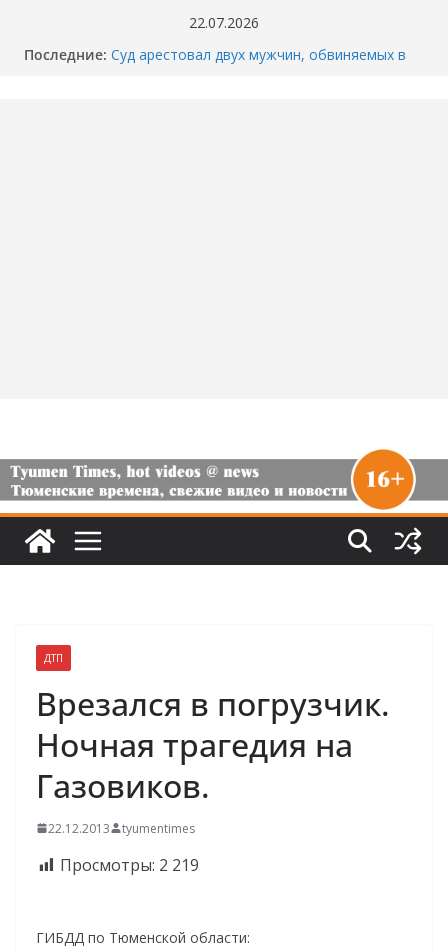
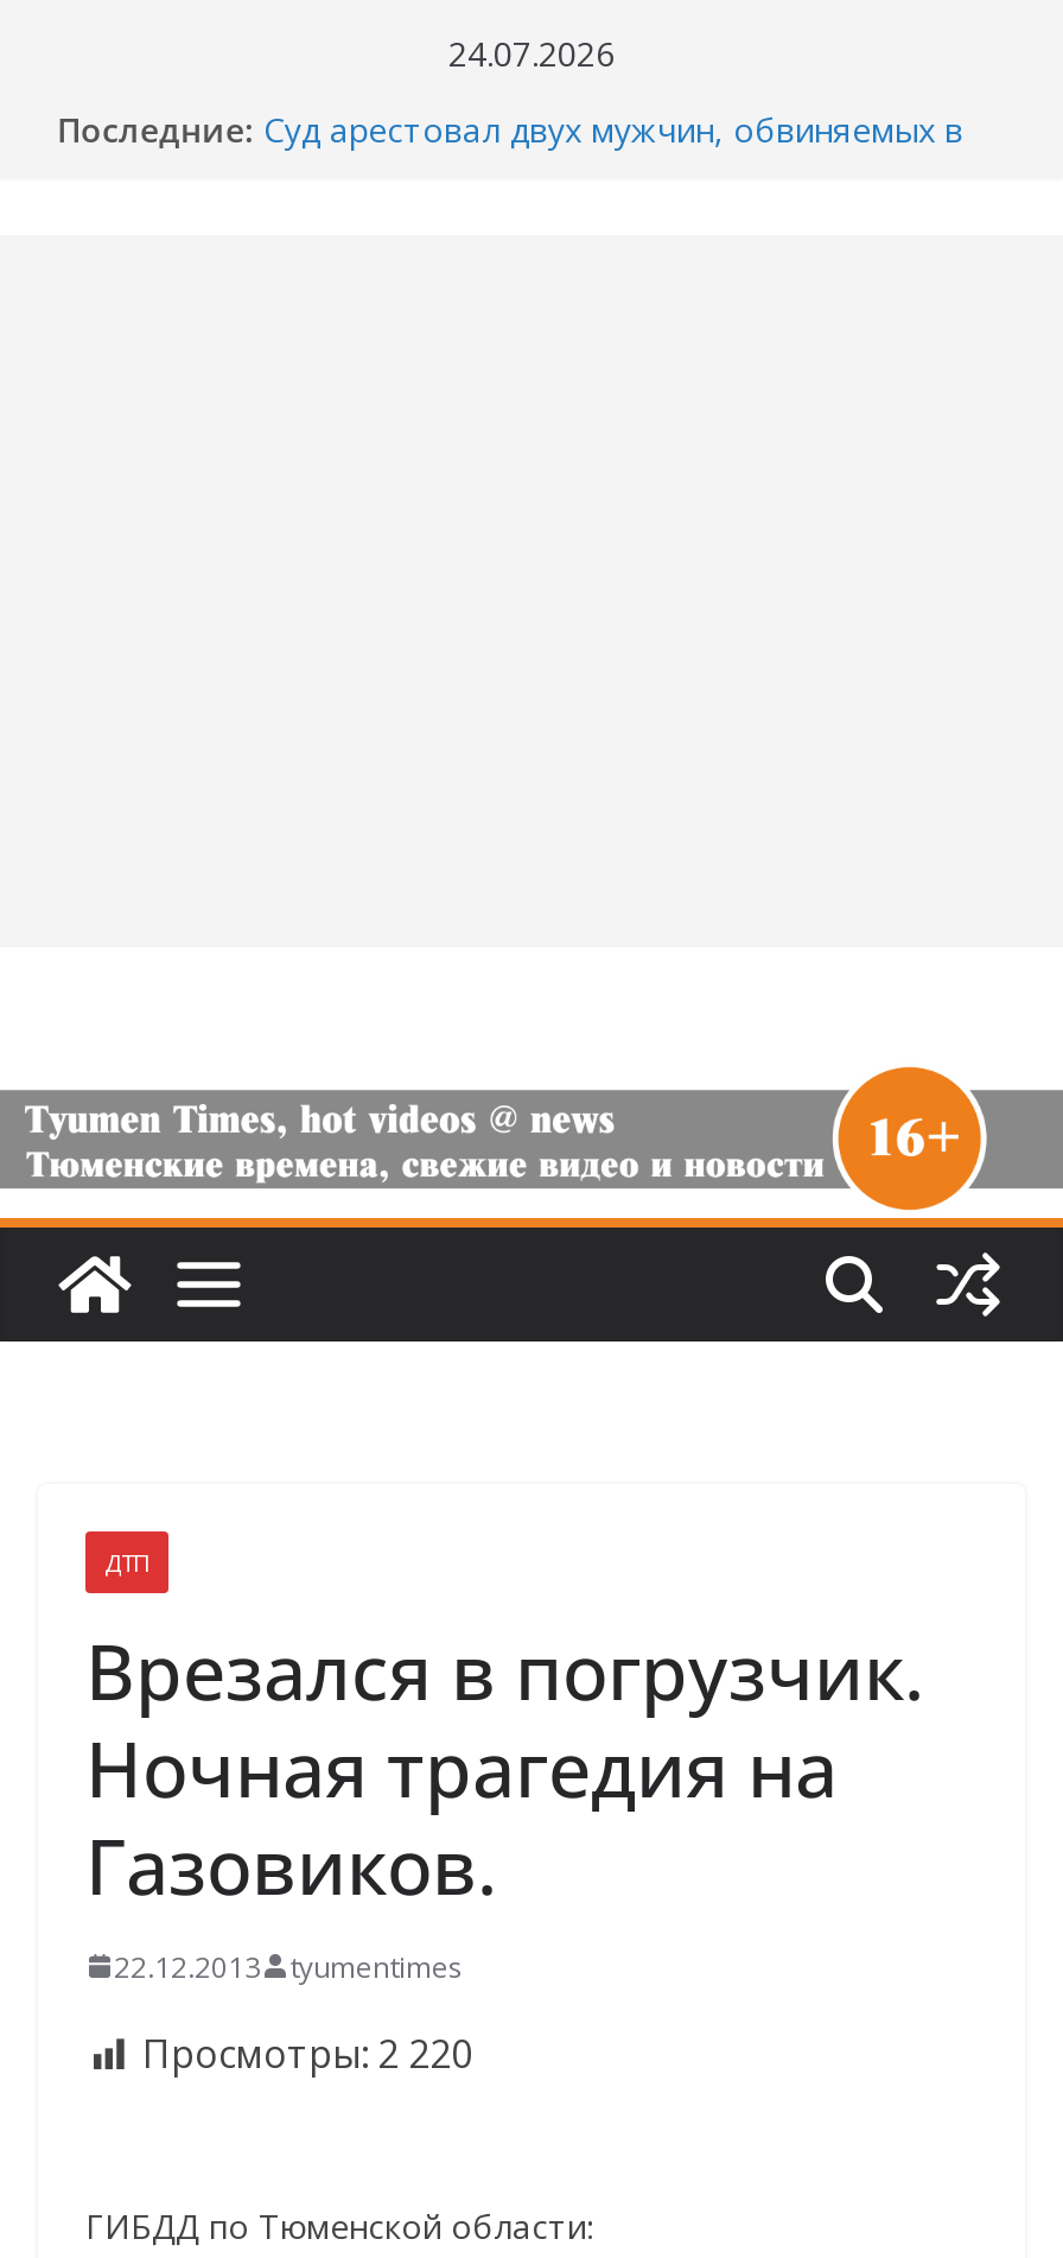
- 22.07.2026
+ 24.07.2026

- Просмотры: 2 219
+ Просмотры: 2 220
